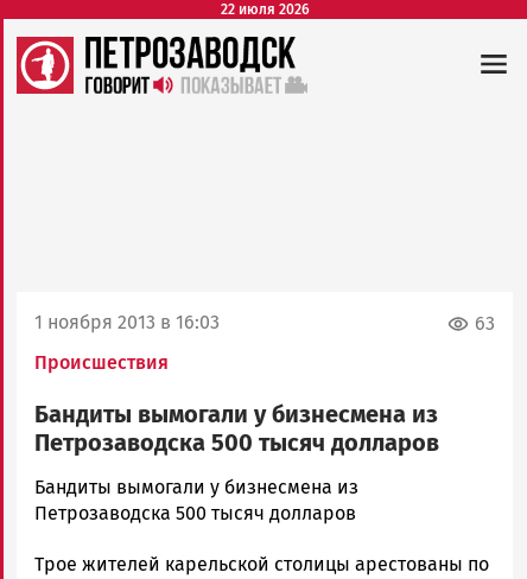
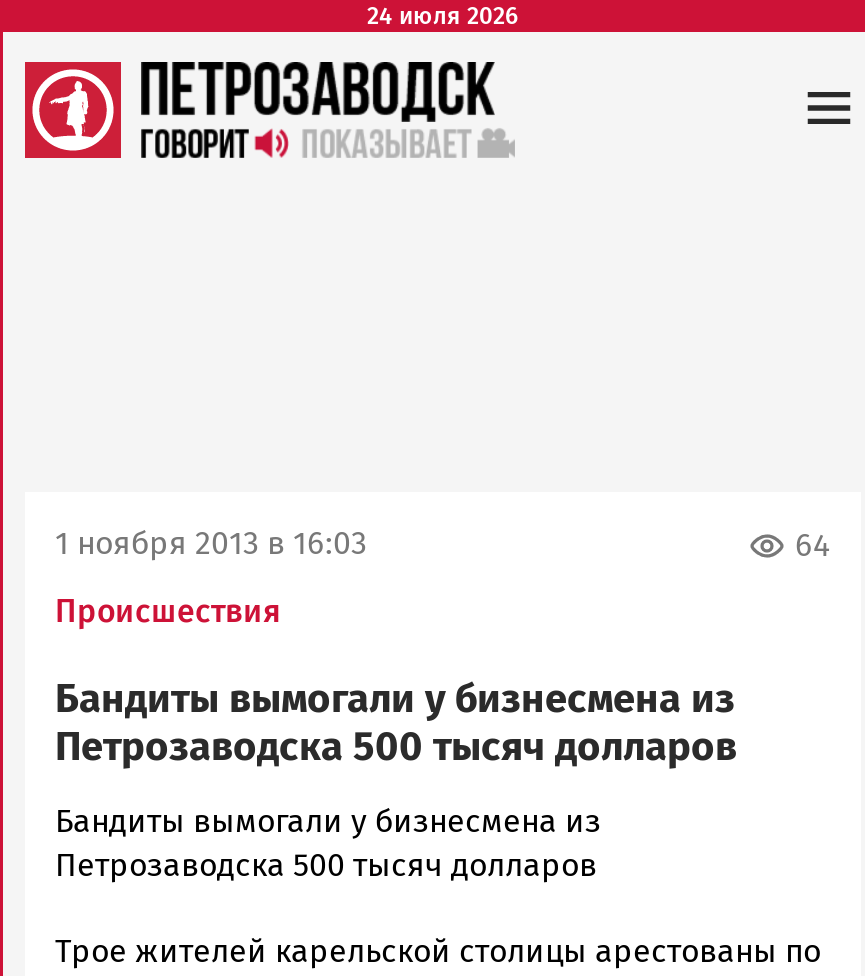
- 22 июля 2026
+ 24 июля 2026

- 63
+ 64
